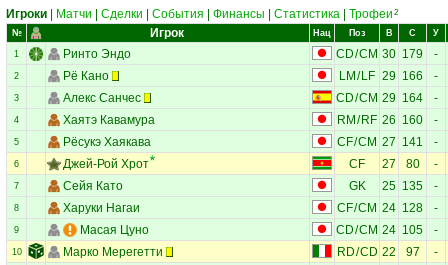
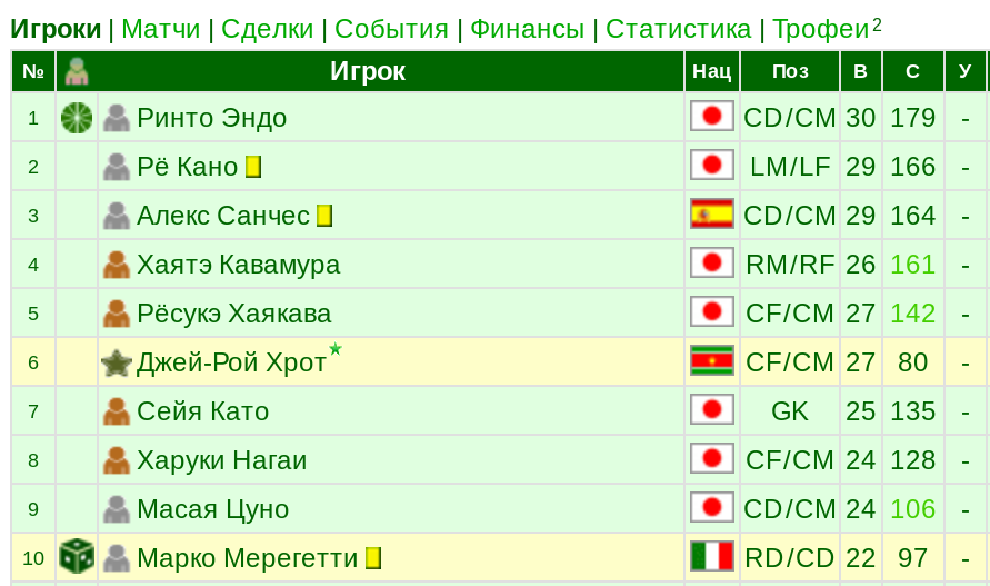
- RM/RF 26 160
+ RM/RF 26 161

- CF/CM 27 141
+ CF/CM 27 142

- CF
- 27
+ CF/CM 27

- CD/CM 24 105
+ CD/CM 24 106
